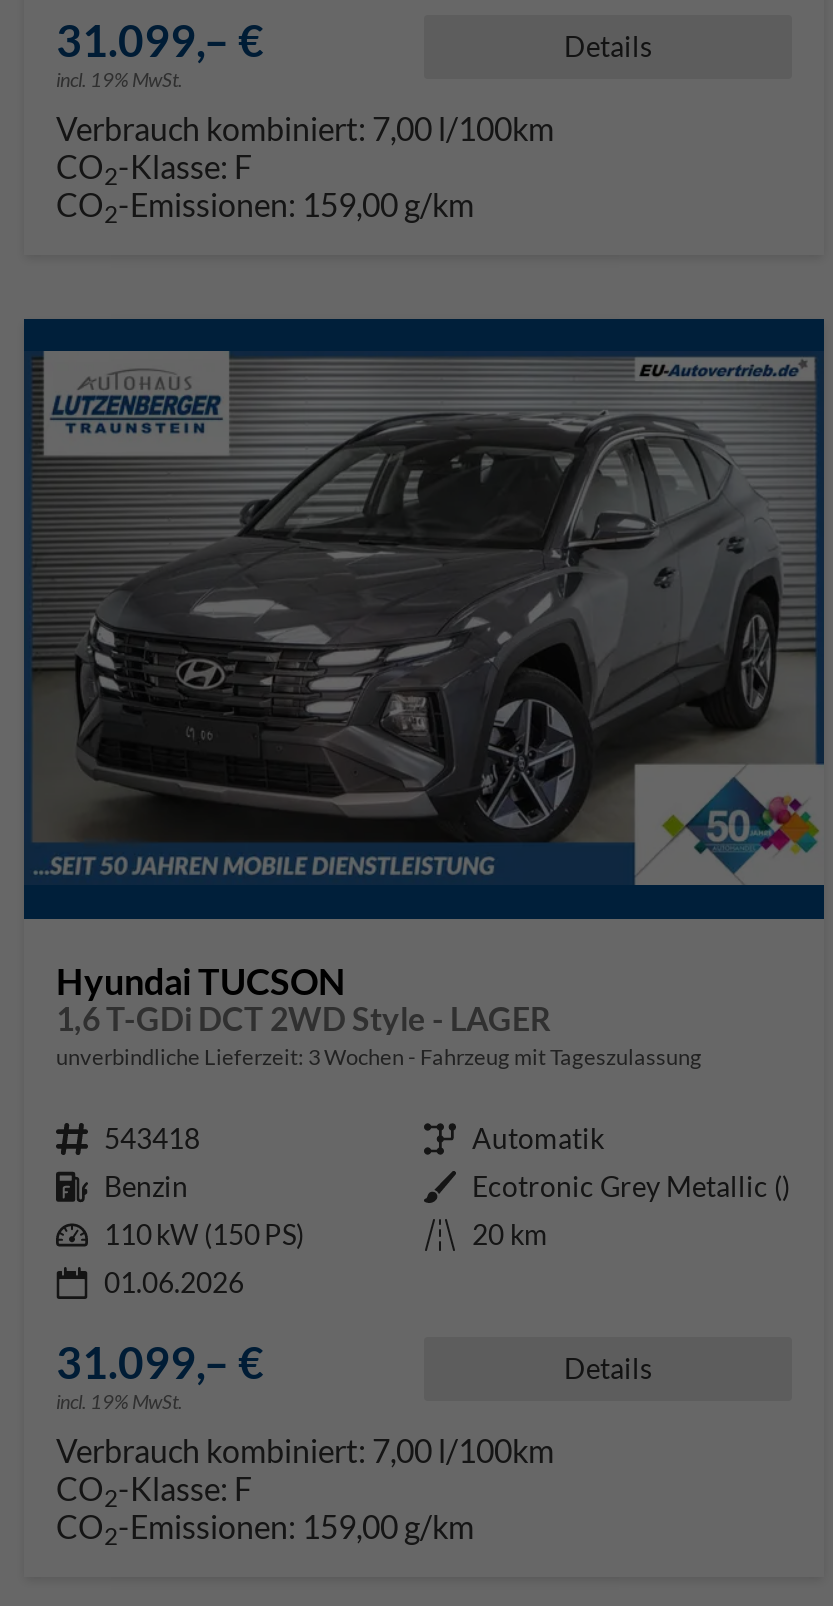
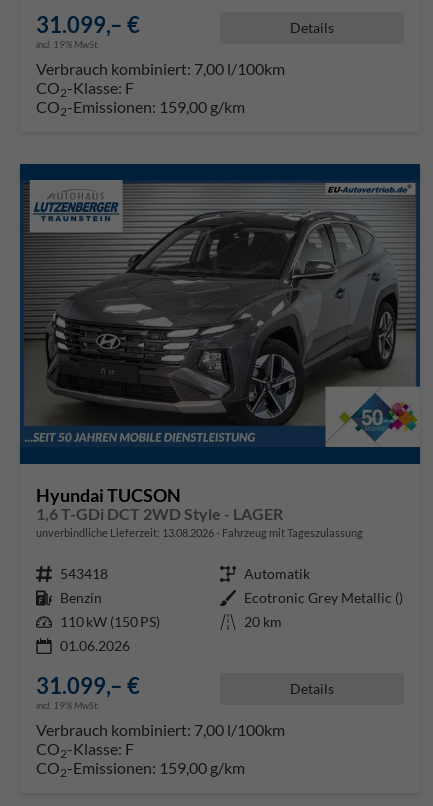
- unverbindliche Lieferzeit: 3 Wochen Fahrzeug mit Tageszulassung
+ unverbindliche Lieferzeit: 13.08.2026 Fahrzeug mit Tageszulassung
